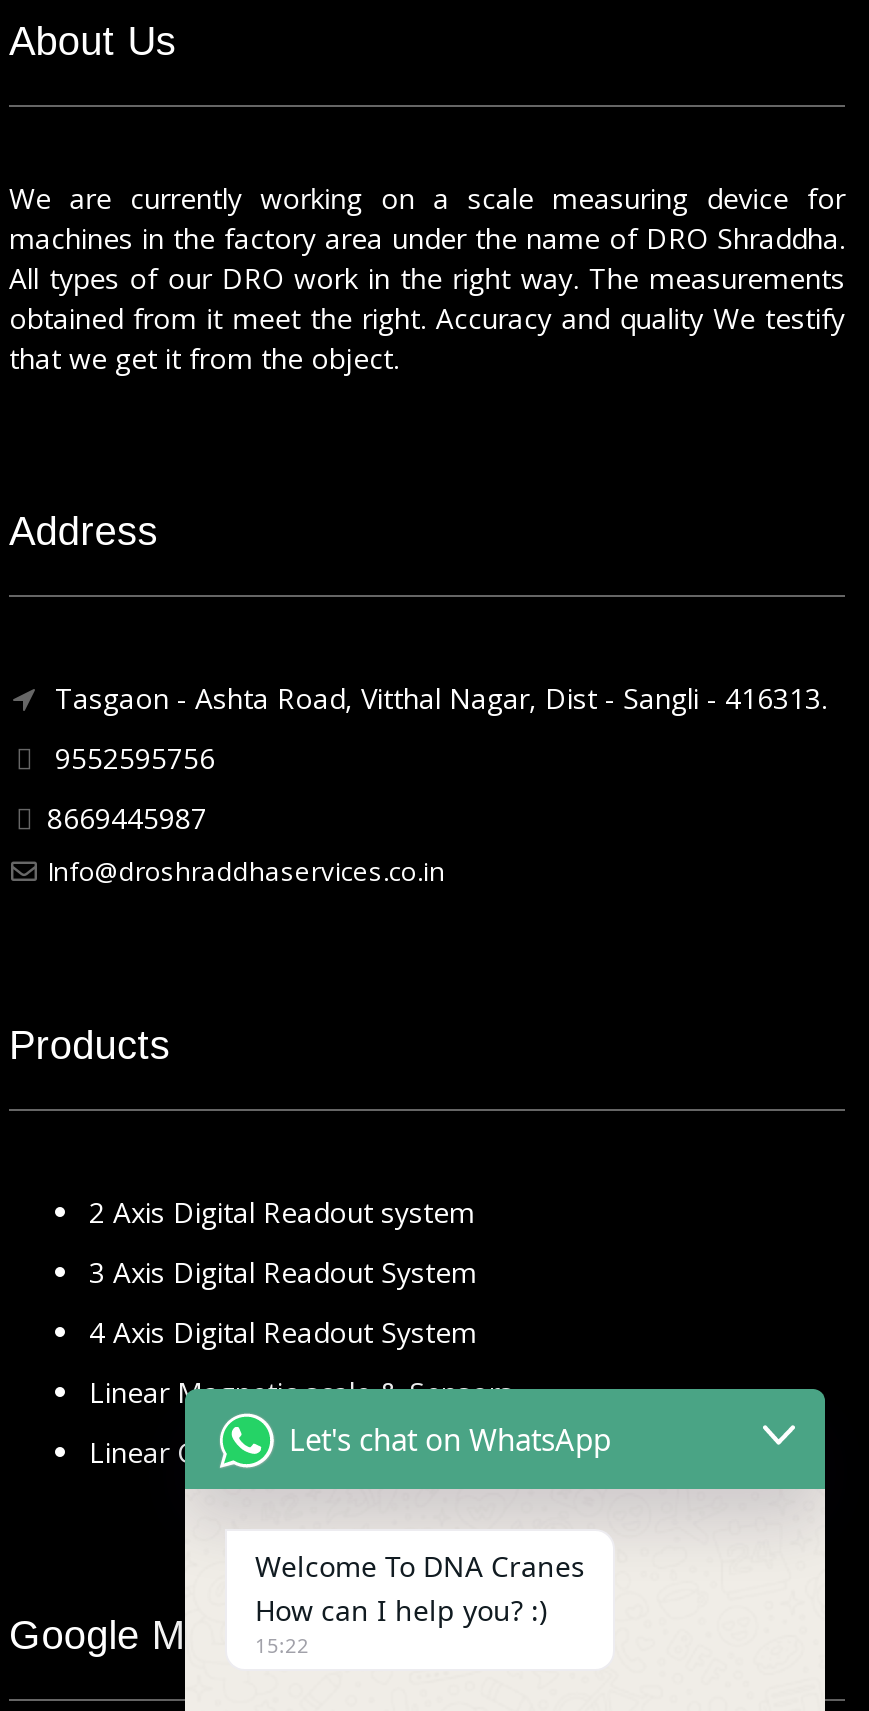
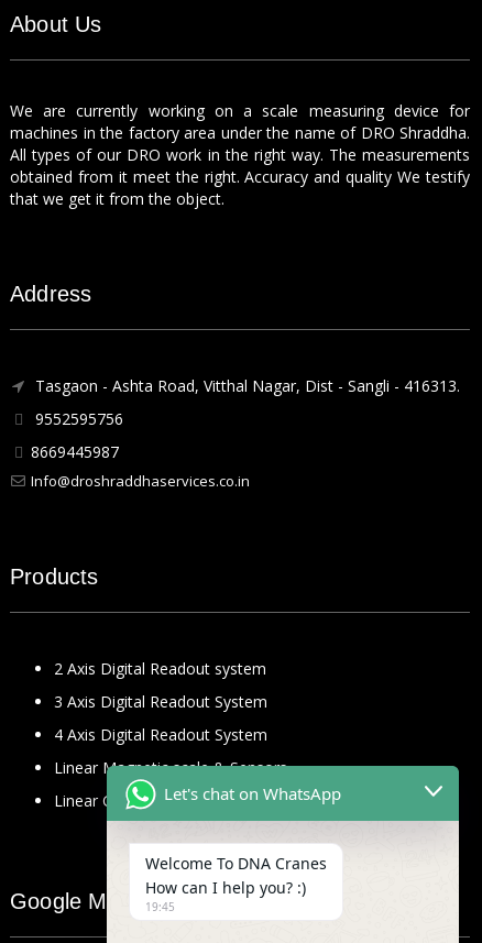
- 15:22
+ 19:45
